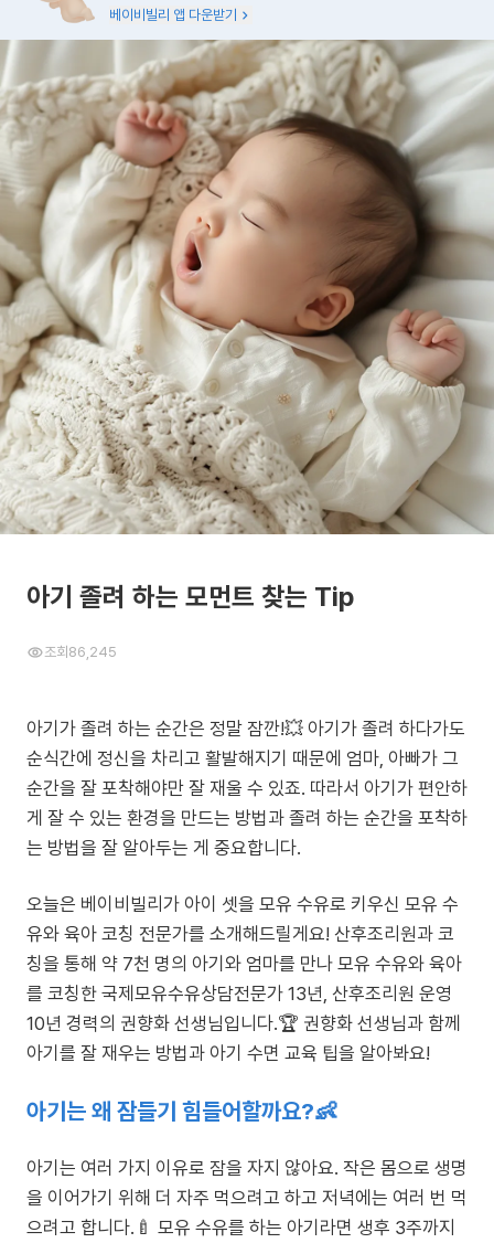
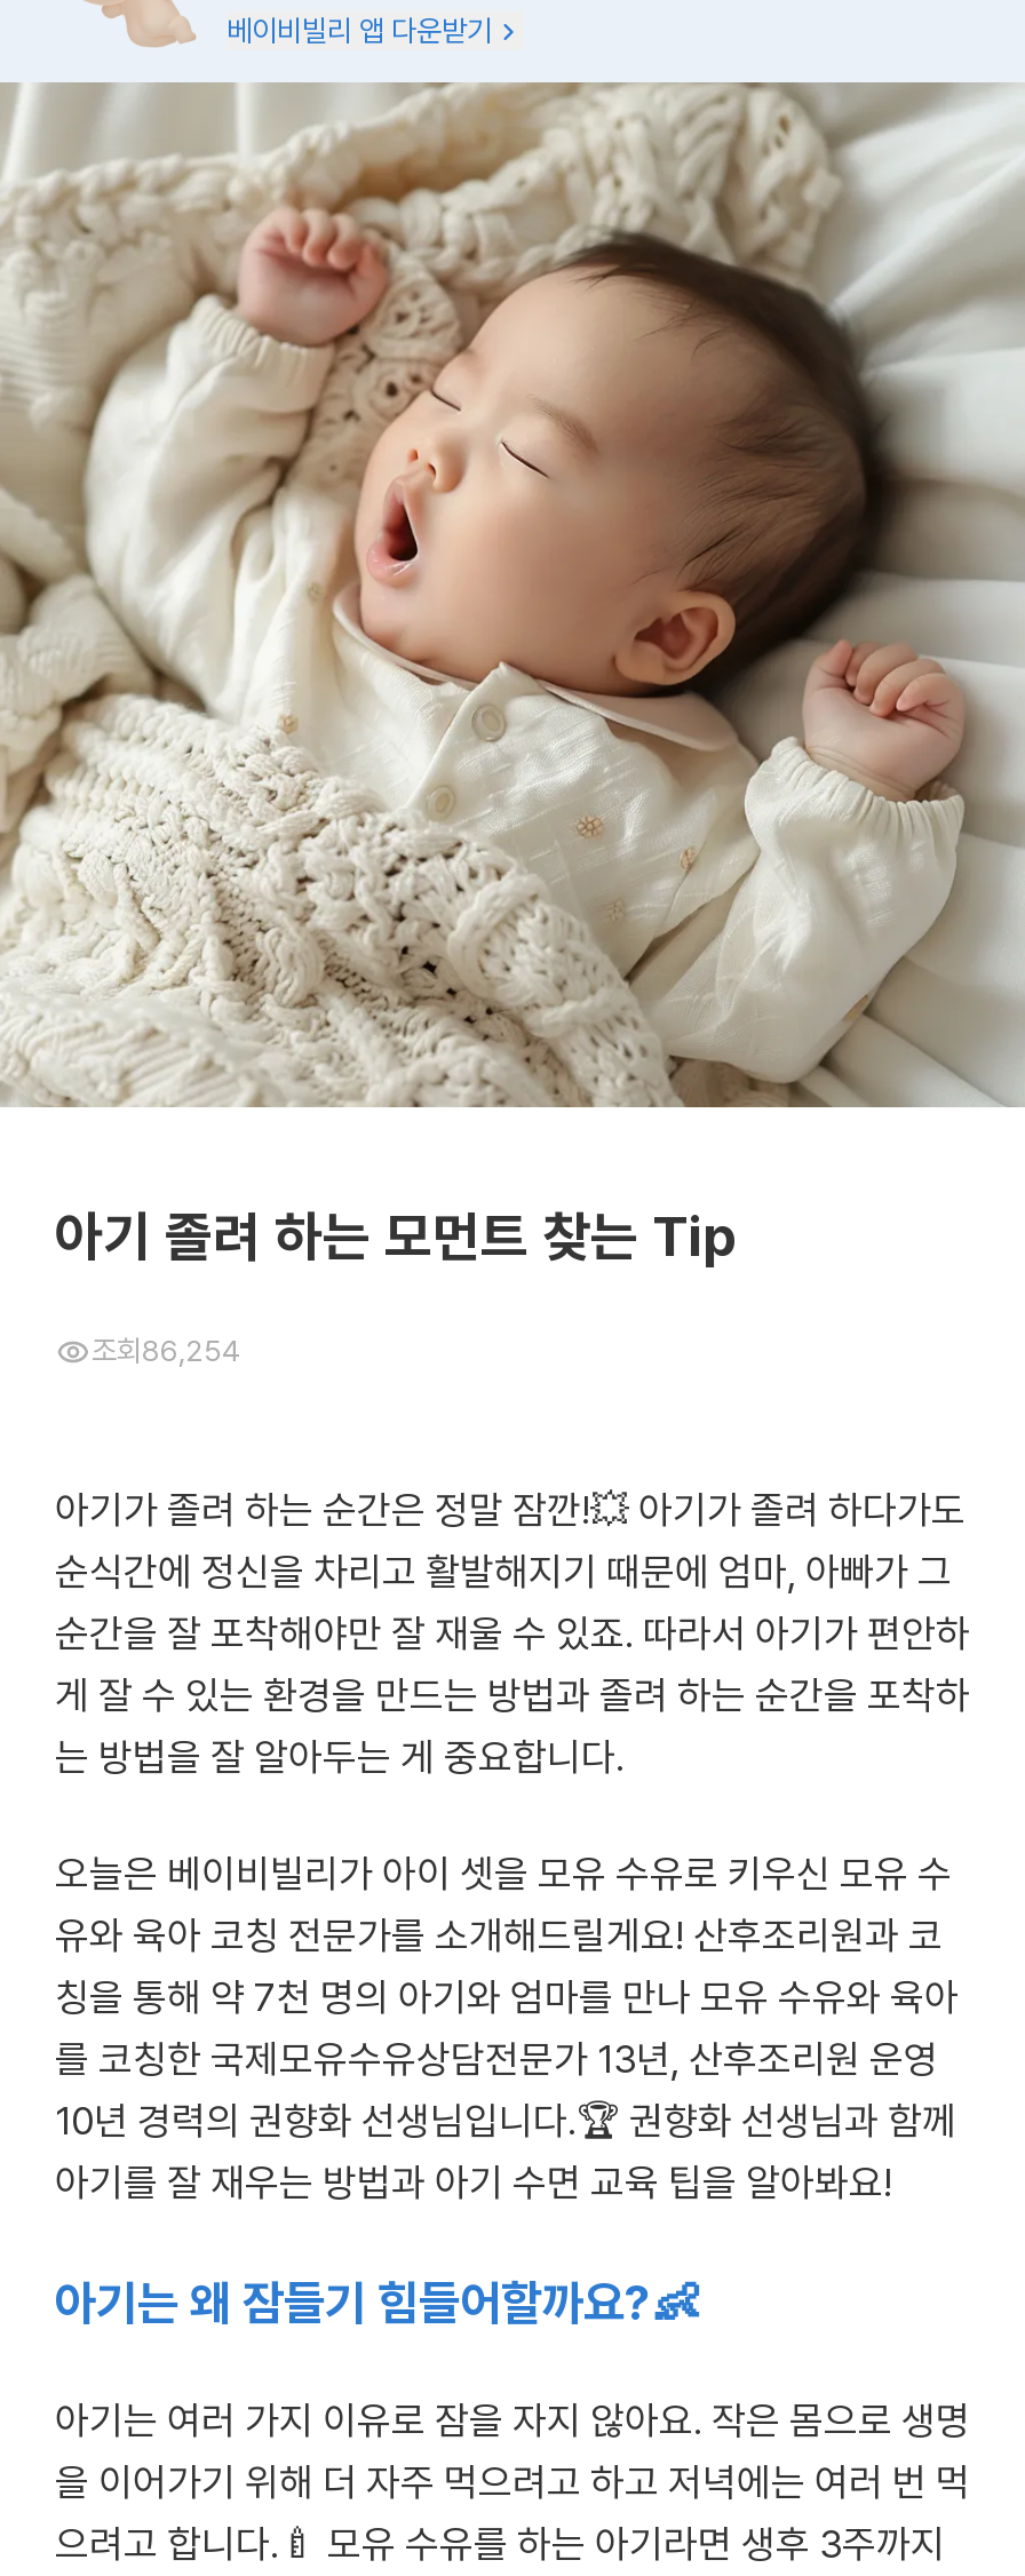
- 조회86,245
+ 조회86,254
